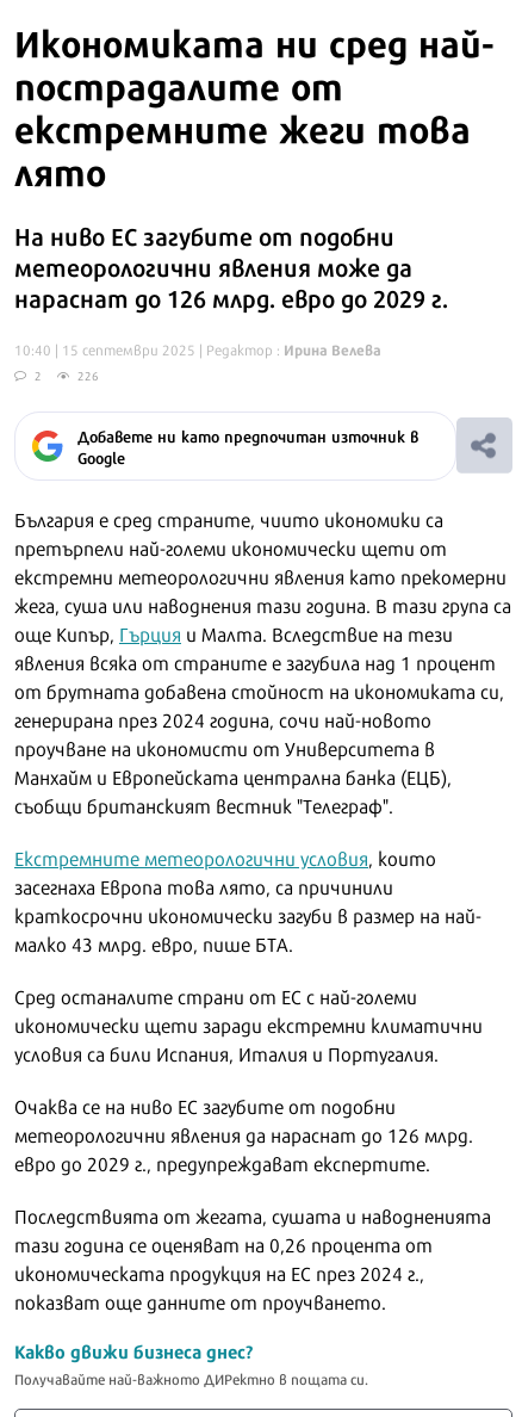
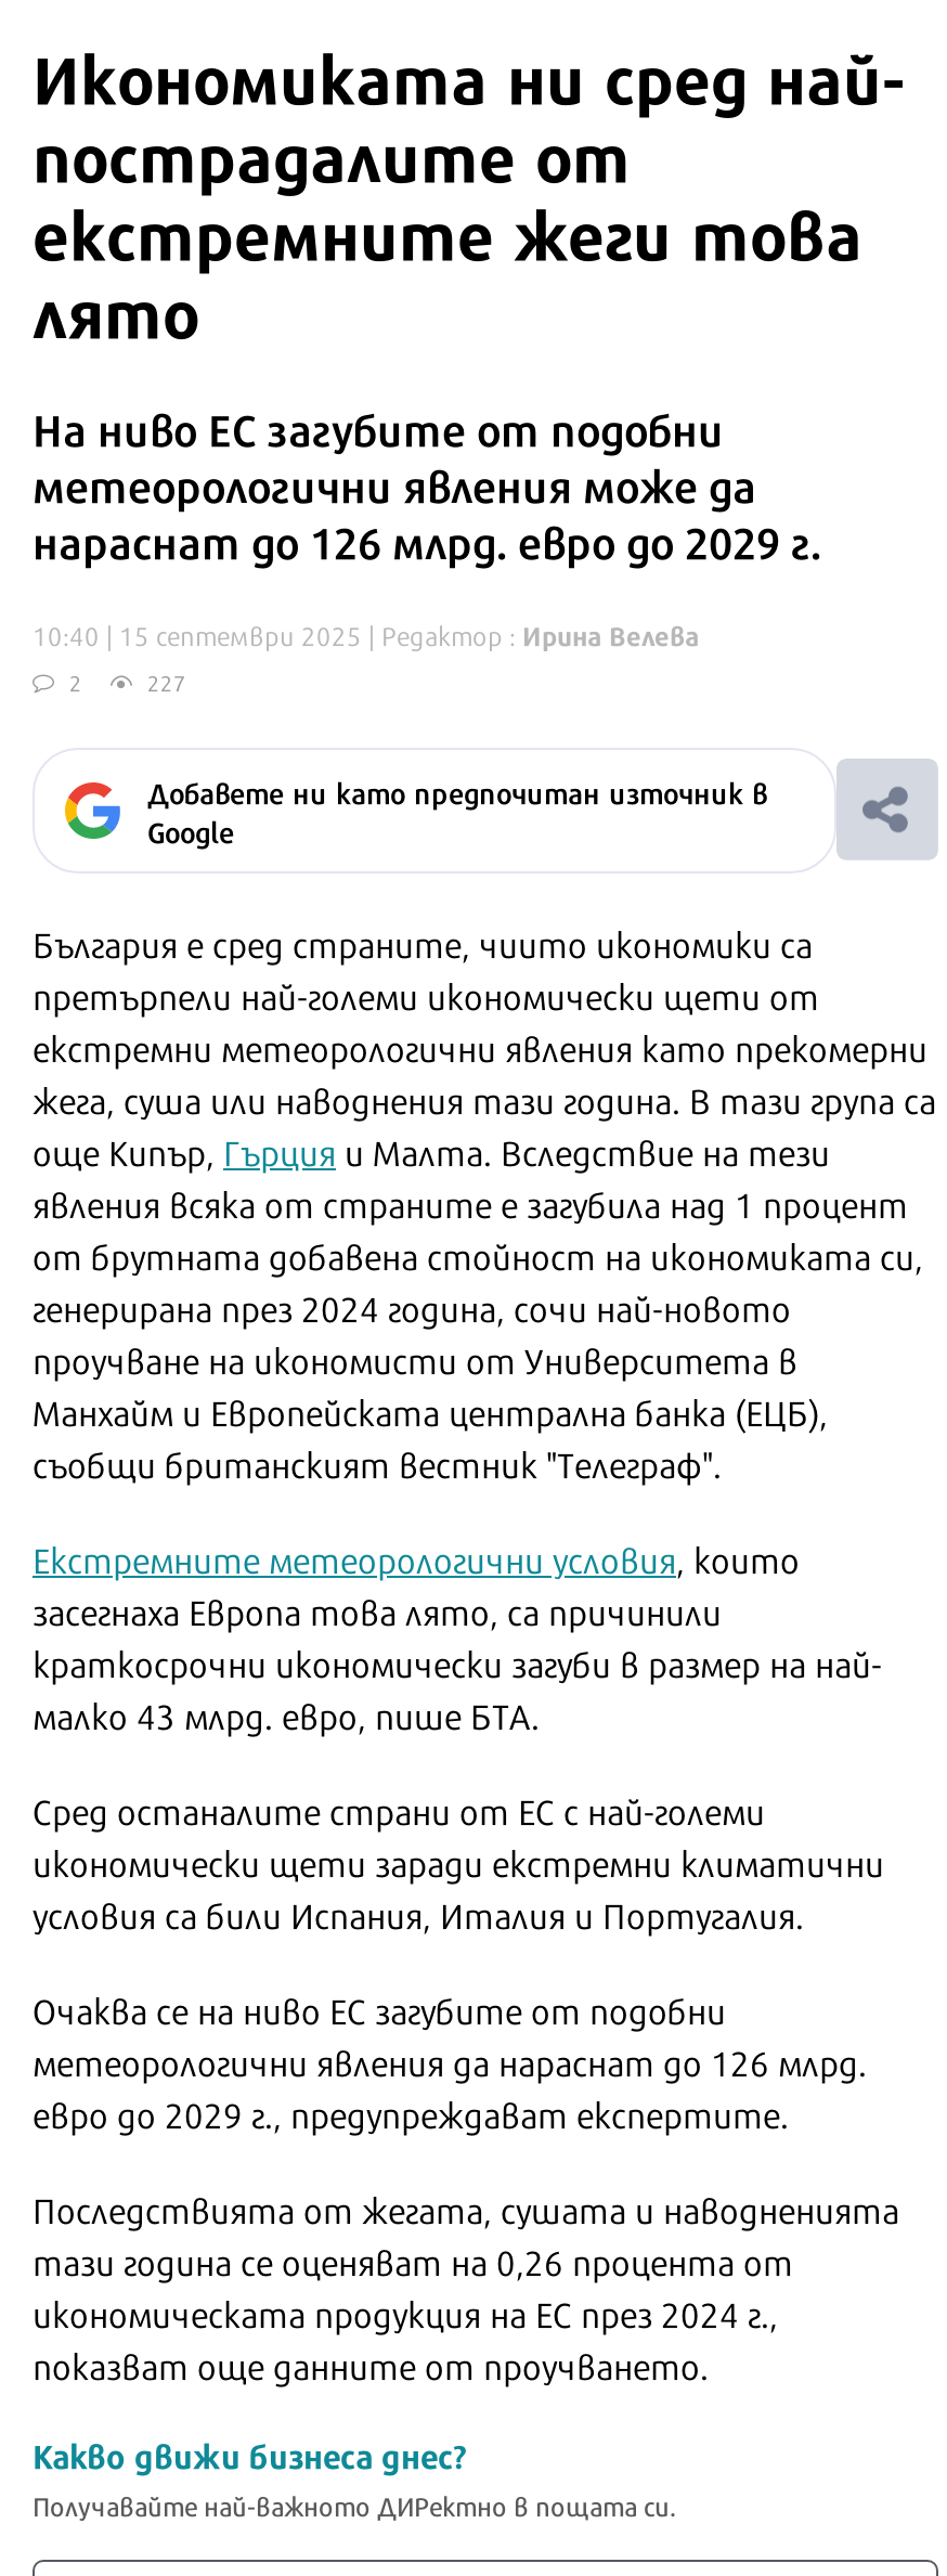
- 2 226
+ 2 227
